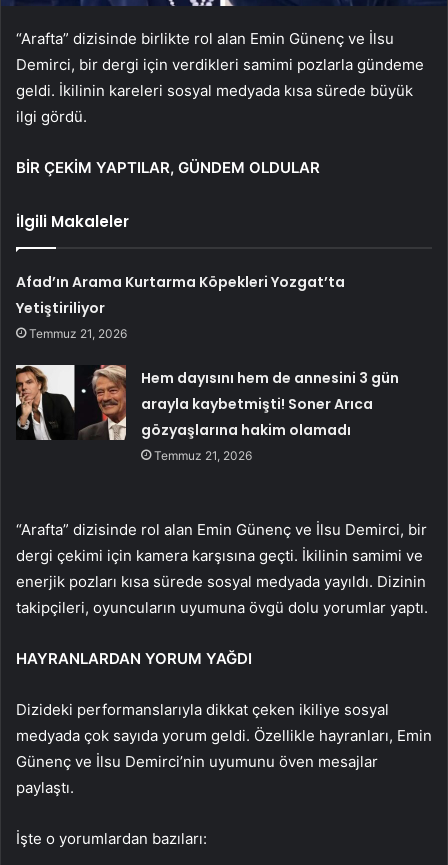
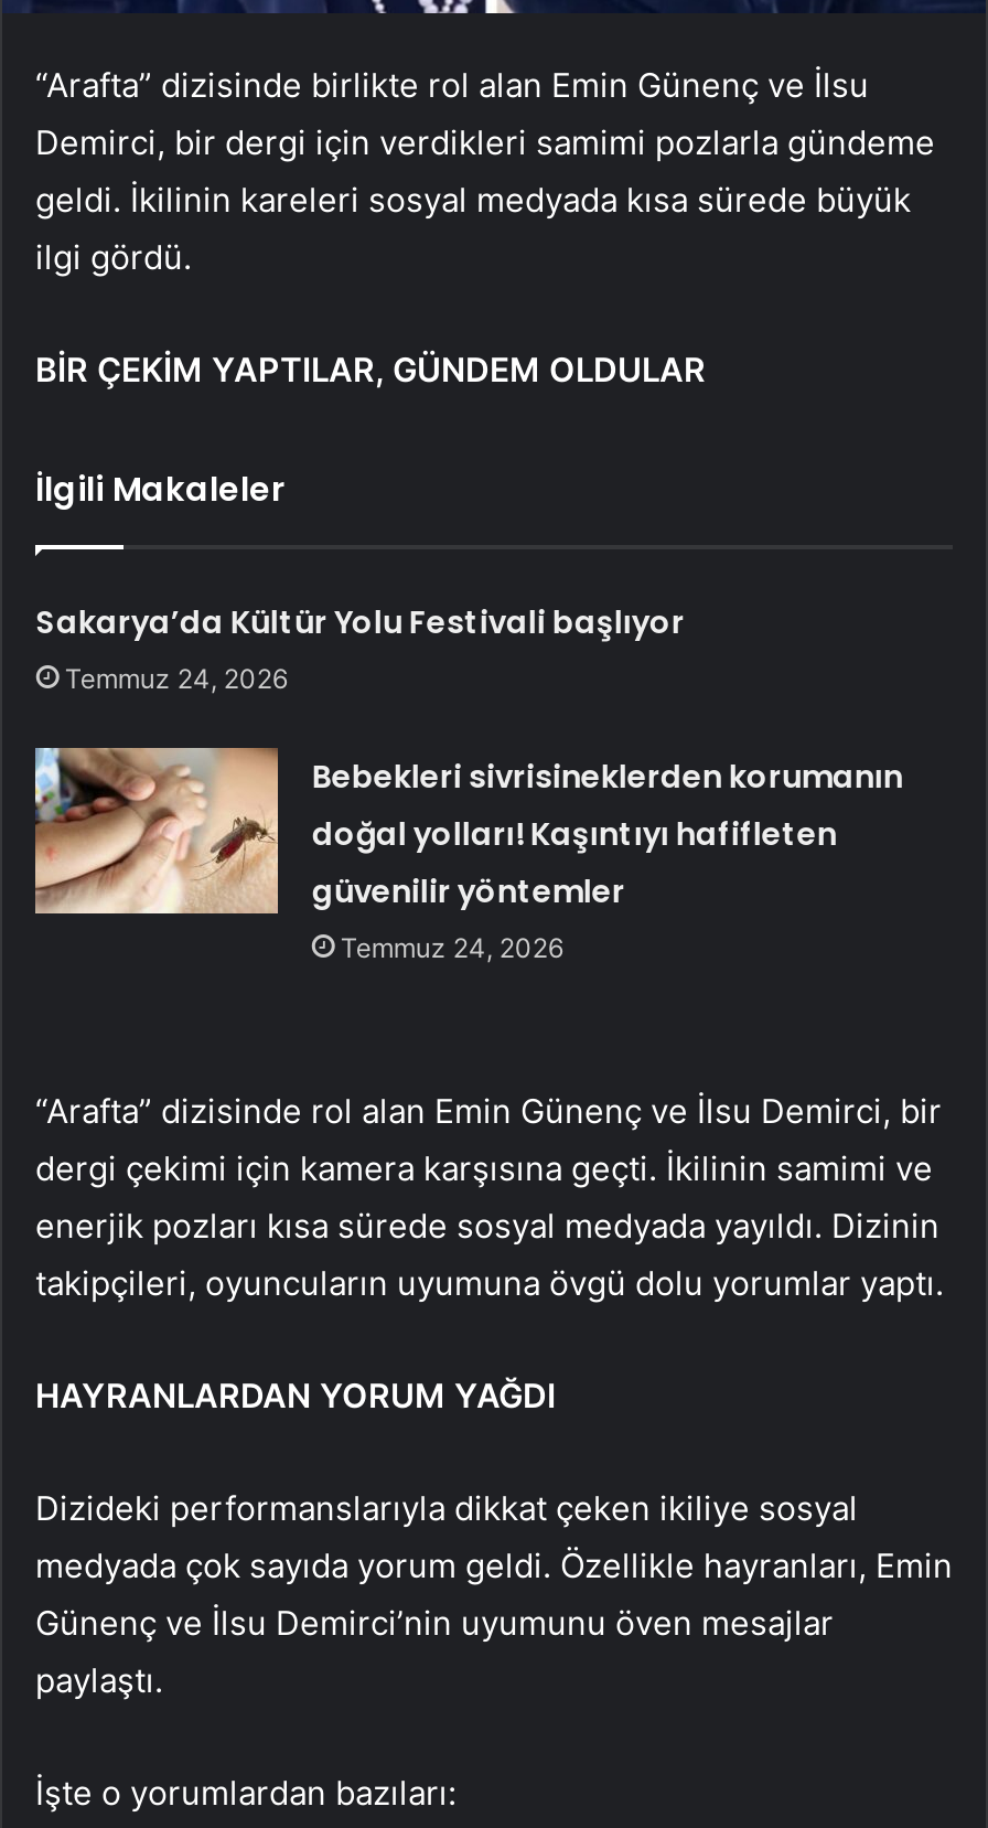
- Afad’ın Arama Kurtarma Köpekleri Yozgat’ta
- Yetiştiriliyor
- Temmuz 21, 2026
+ Sakarya’da Kültür Yolu Festivali başlıyor
+ Temmuz 24, 2026

- [image]
- Hem dayısını hem de annesini 3 gün
- arayla kaybetmişti! Soner Arıca
- gözyaşlarına hakim olamadı
- Temmuz 21, 2026
+ [image]
+ Bebekleri sivrisineklerden korumanın
+ doğal yolları! Kaşıntıyı hafifleten
+ güvenilir yöntemler
+ Temmuz 24, 2026
